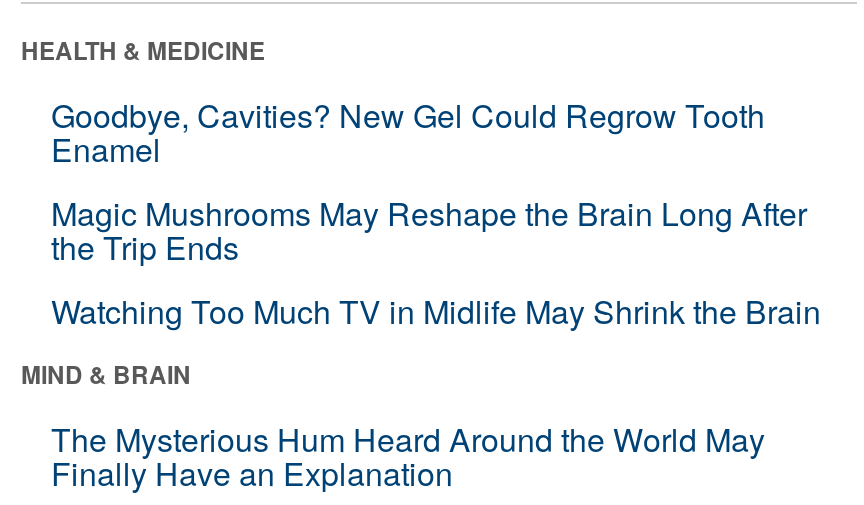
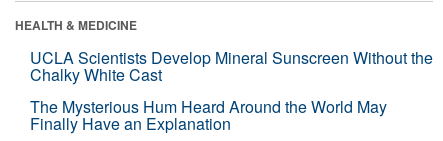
- Goodbye, Cavities? New Gel Could Regrow Tooth
- Enamel
- Magic Mushrooms May Reshape the Brain Long After
- the Trip Ends
- Watching Too Much TV in Midlife May Shrink the Brain
- MIND & BRAIN
+ UCLA Scientists Develop Mineral Sunscreen Without the
+ Chalky White Cast
